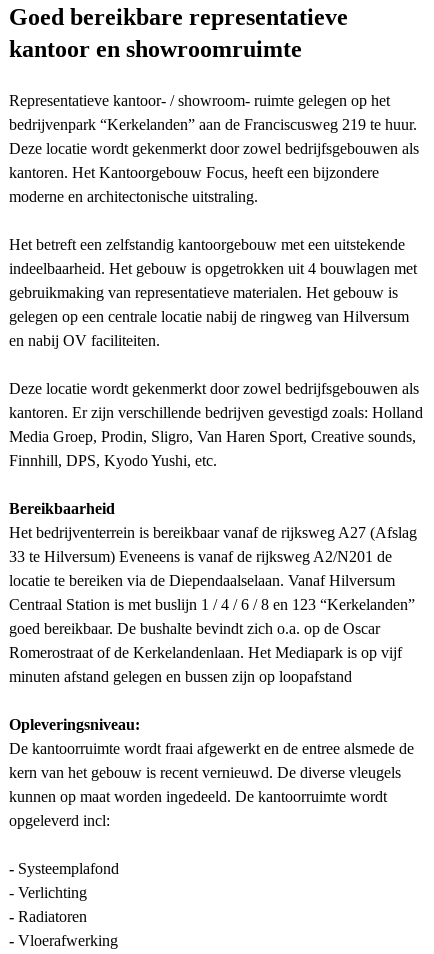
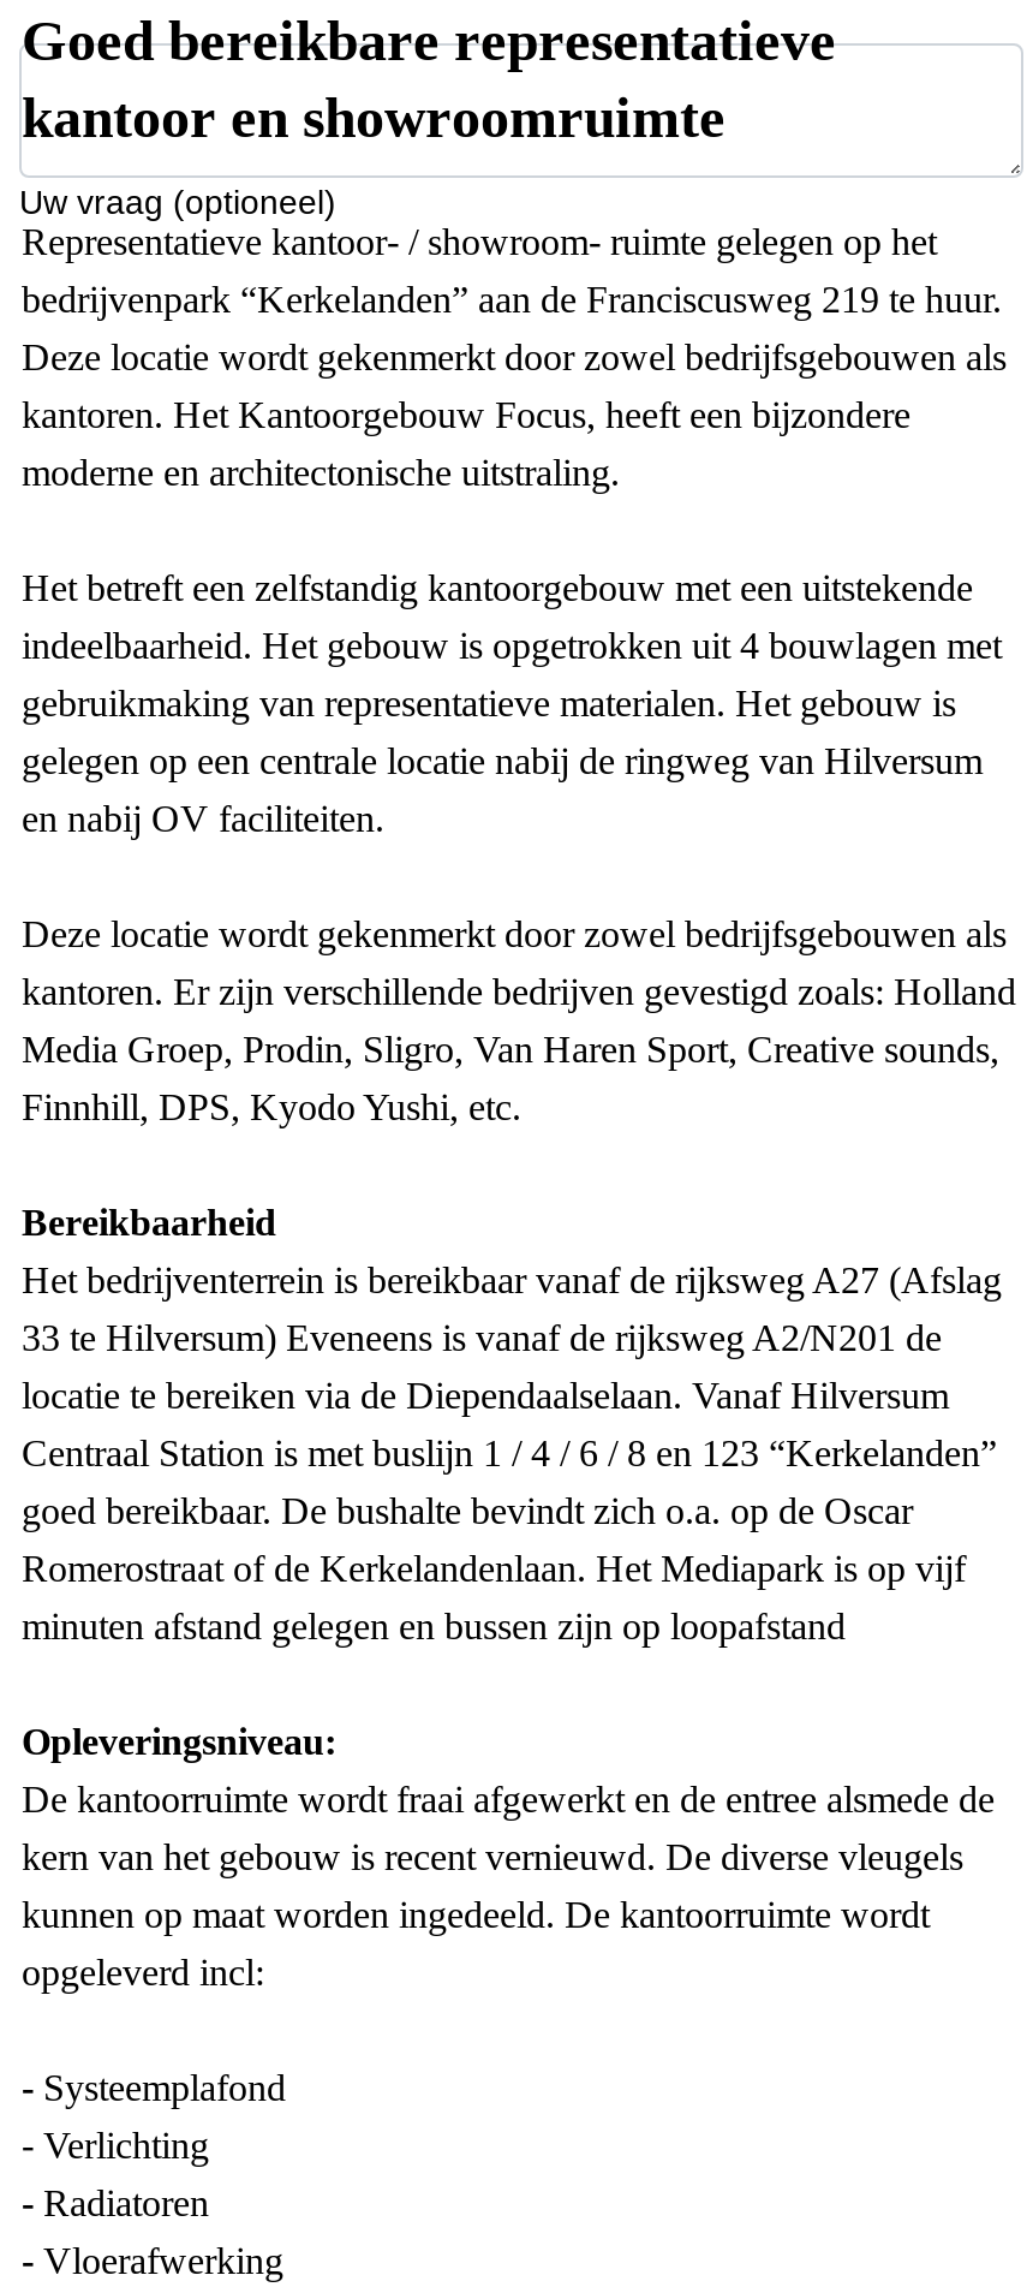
+ Uw vraag (optioneel)
